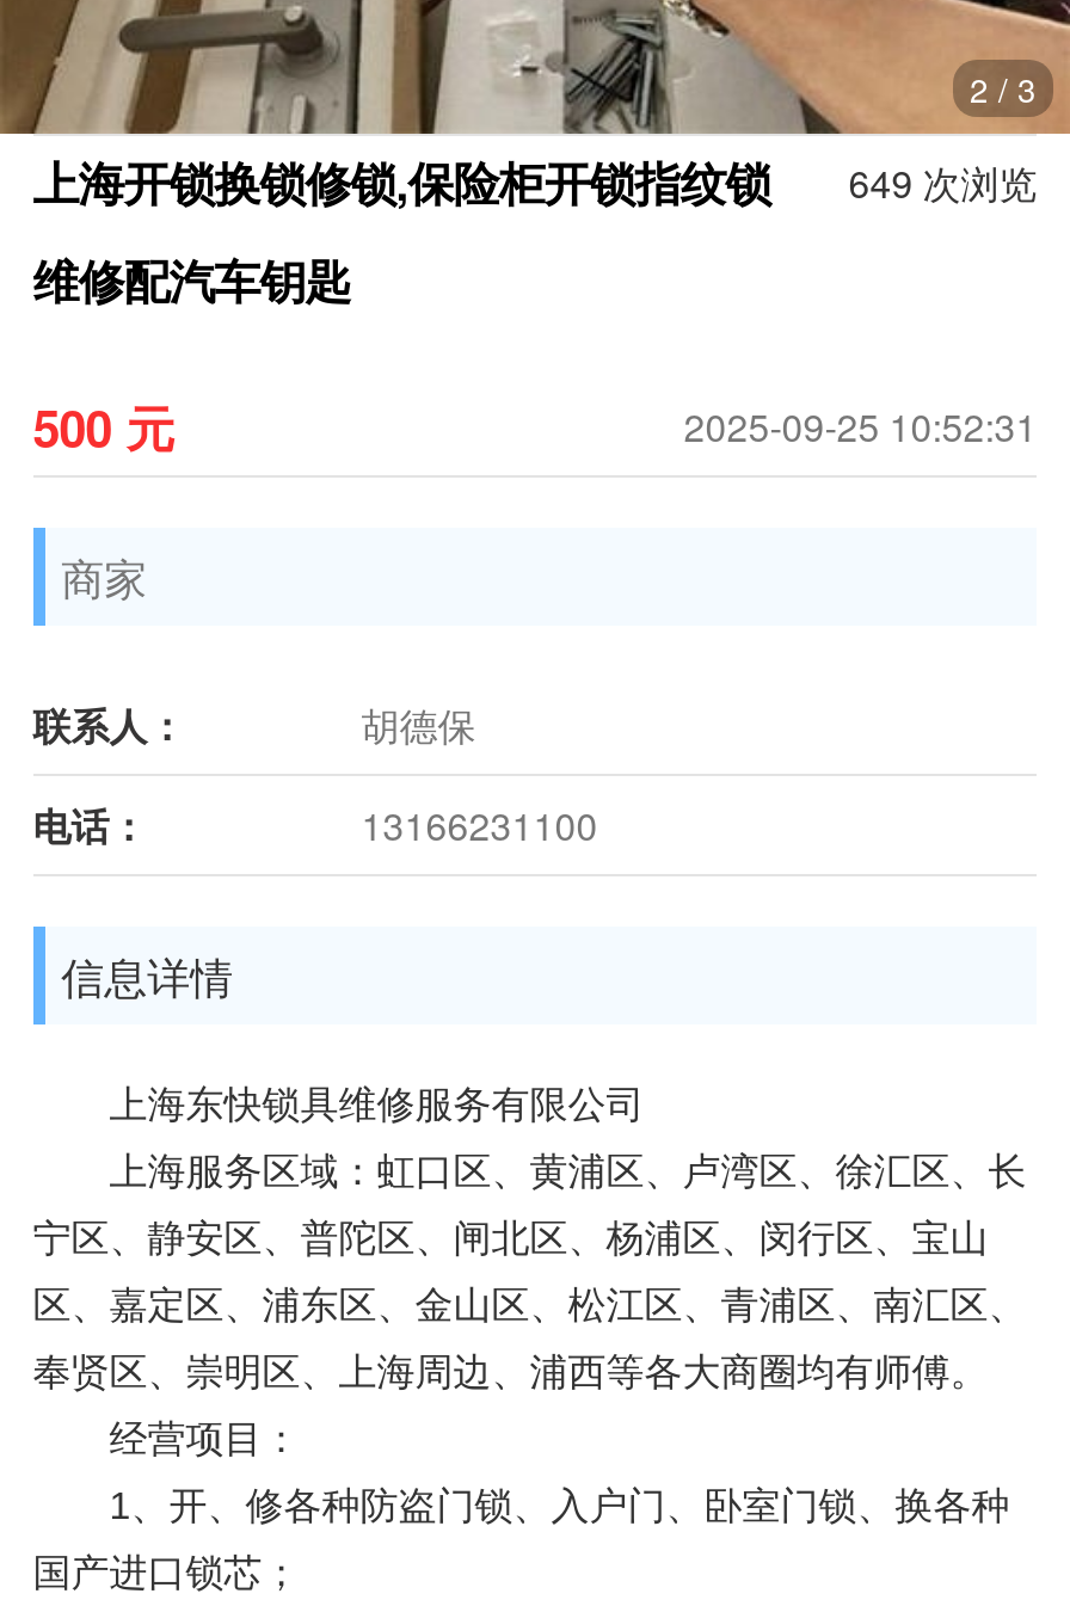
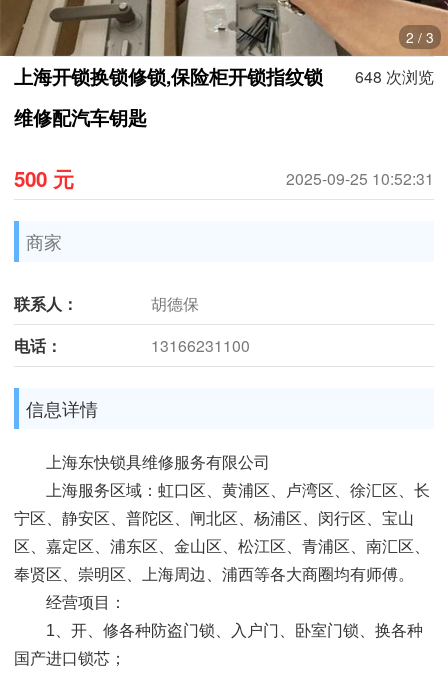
- 上海开锁换锁修锁,保险柜开锁指纹锁 649 次浏览
+ 上海开锁换锁修锁,保险柜开锁指纹锁 648 次浏览
